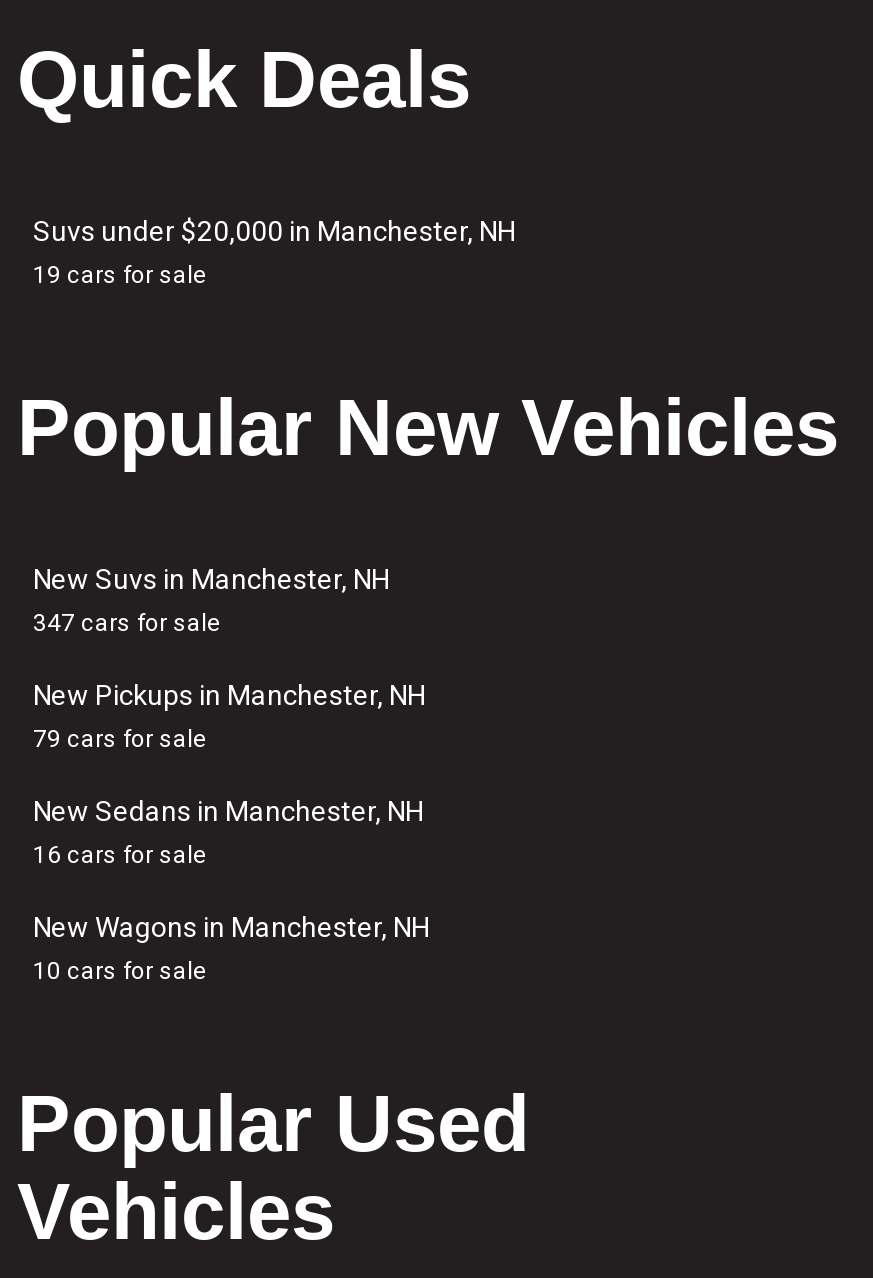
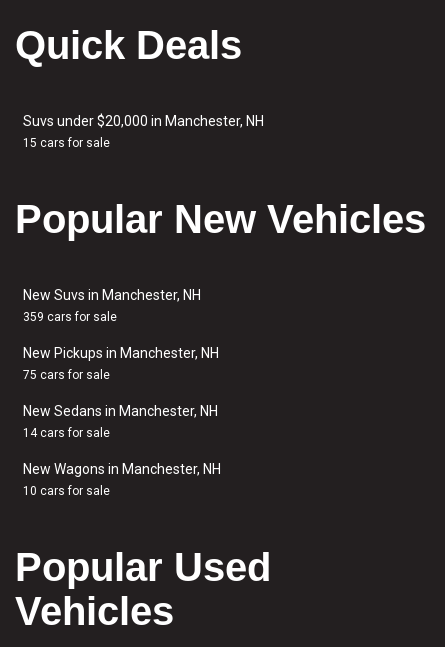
- 19 cars for sale
+ 15 cars for sale

- 347 cars for sale
+ 359 cars for sale

- 79 cars for sale
+ 75 cars for sale

- 16 cars for sale
+ 14 cars for sale
